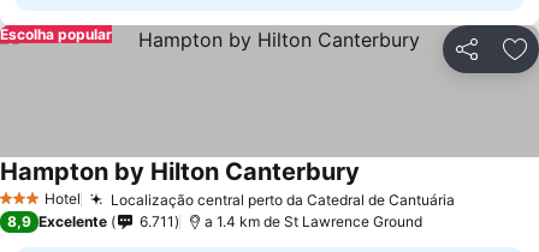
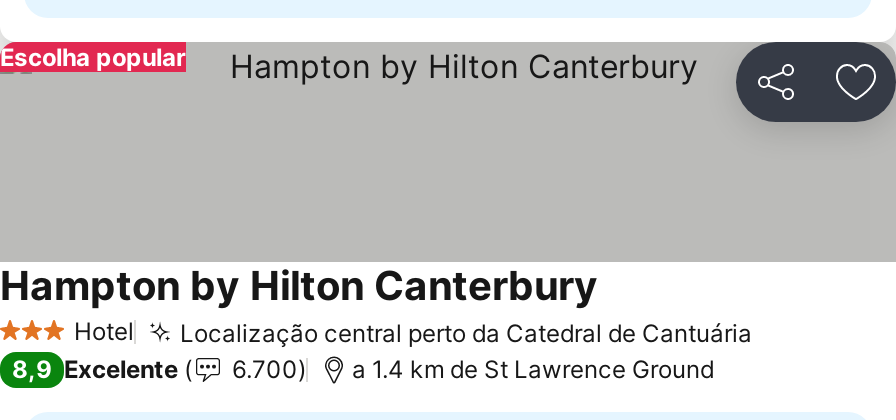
- 6.711
+ 6.700
